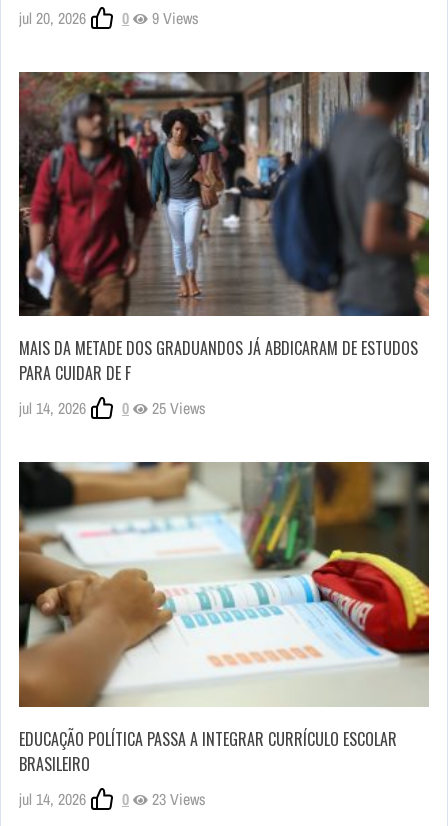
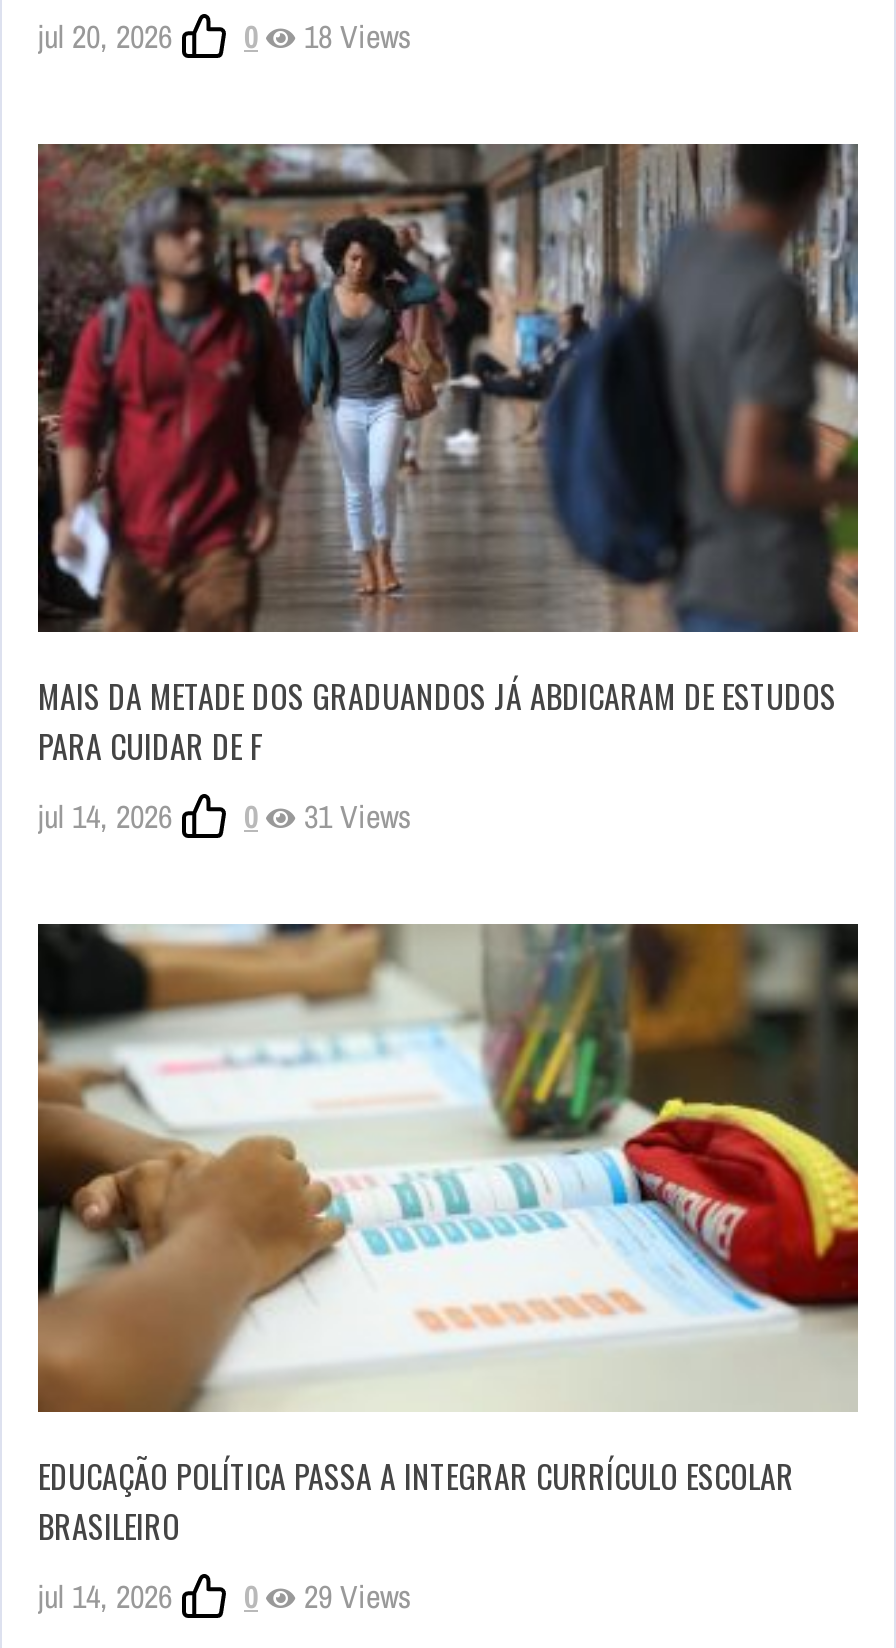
- jul 20, 2026 0 9 Views
+ jul 20, 2026 0 18 Views

- jul 14, 2026 0 25 Views
+ jul 14, 2026 0 31 Views

- jul 14, 2026 0 23 Views
+ jul 14, 2026 0 29 Views
